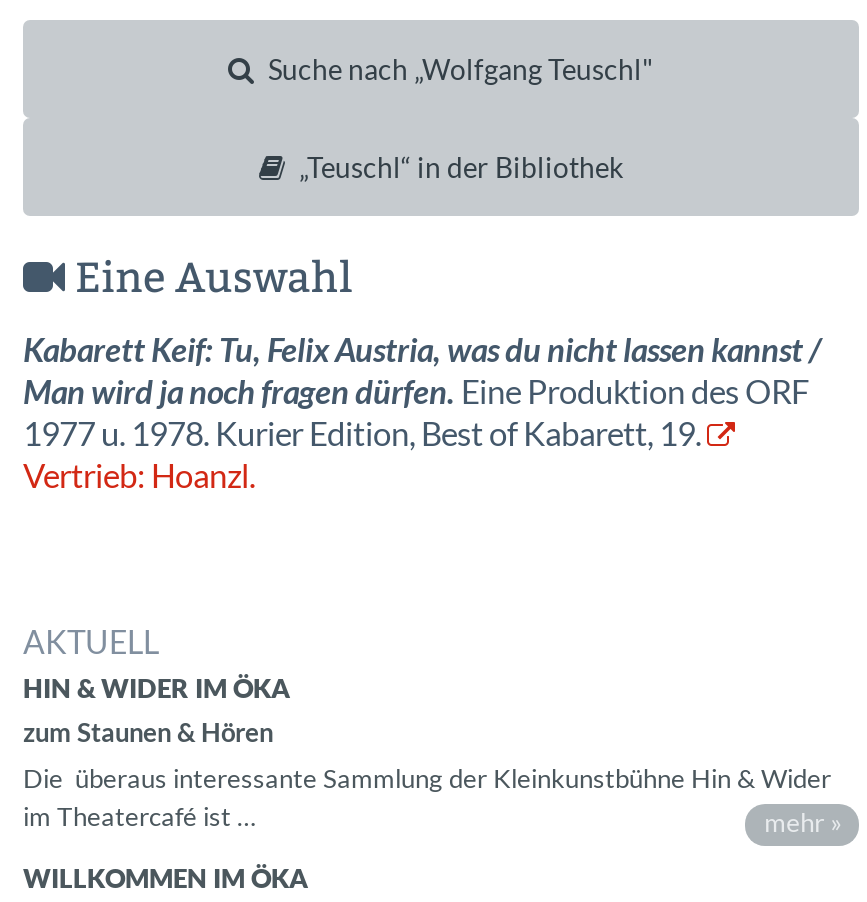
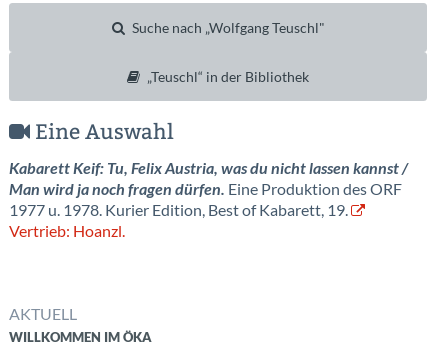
- HIN & WIDER IM ÖKA
- zum Staunen & Hören
- Die überaus interessante Sammlung der Kleinkunstbühne Hin & Wider
- im Theatercafé ist …
- mehr »
